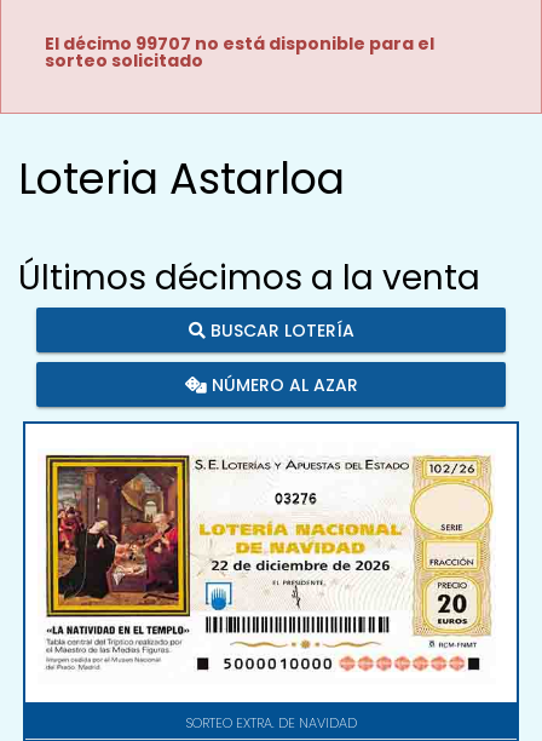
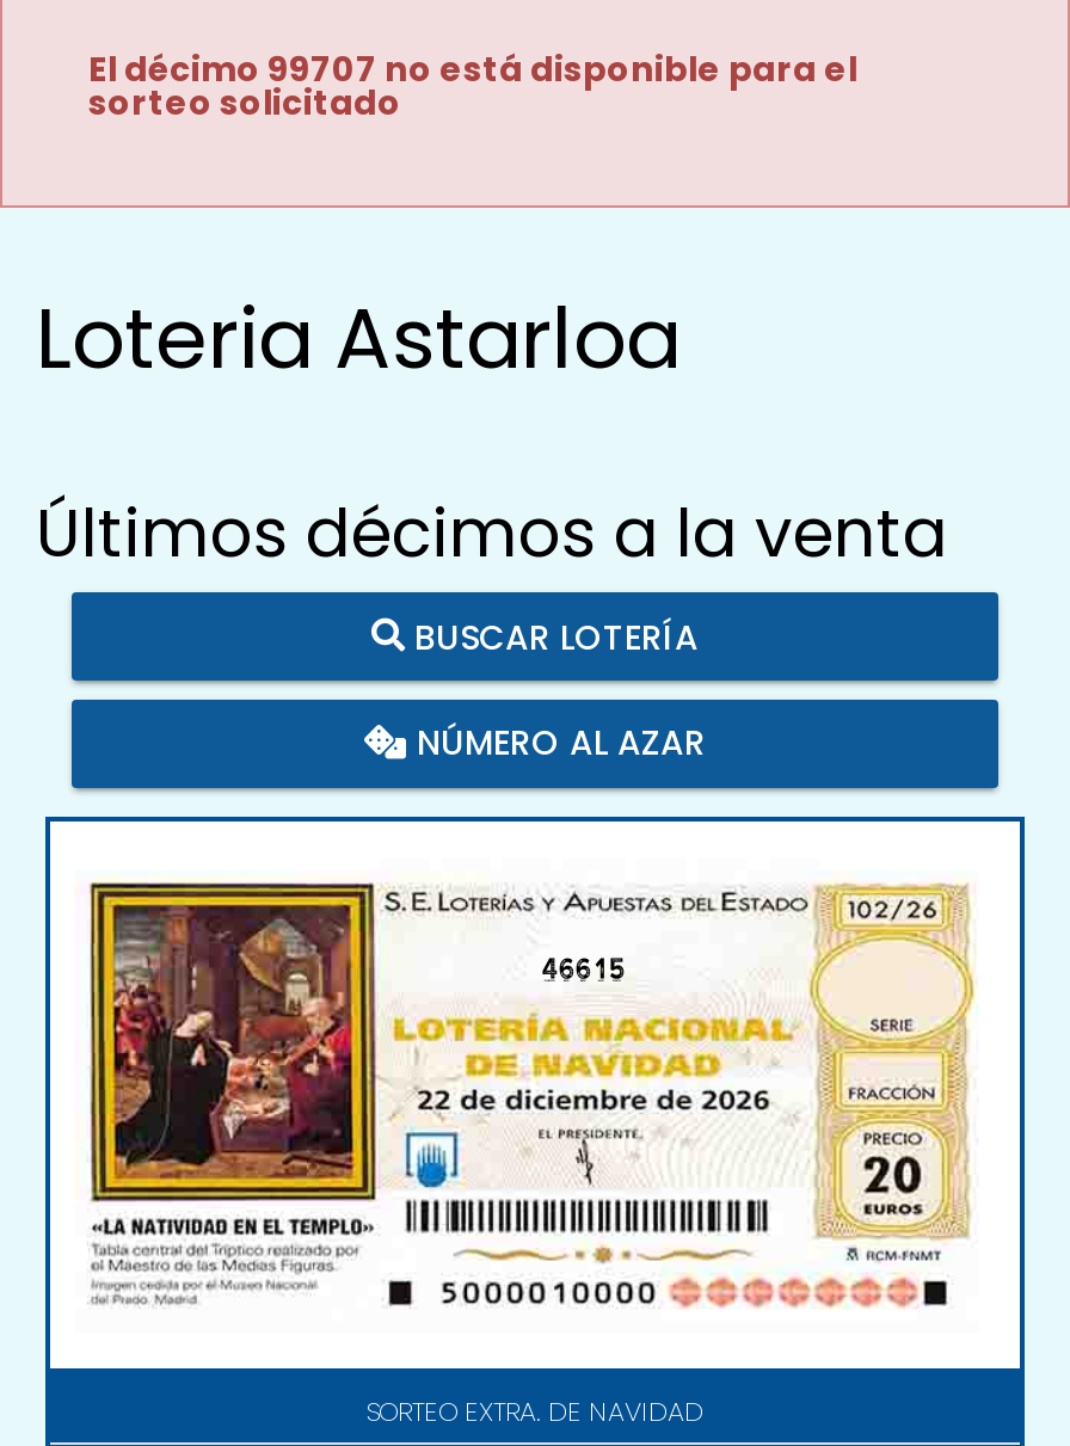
- 03276
+ 46615
